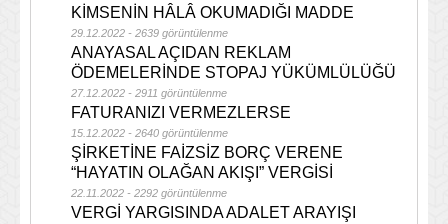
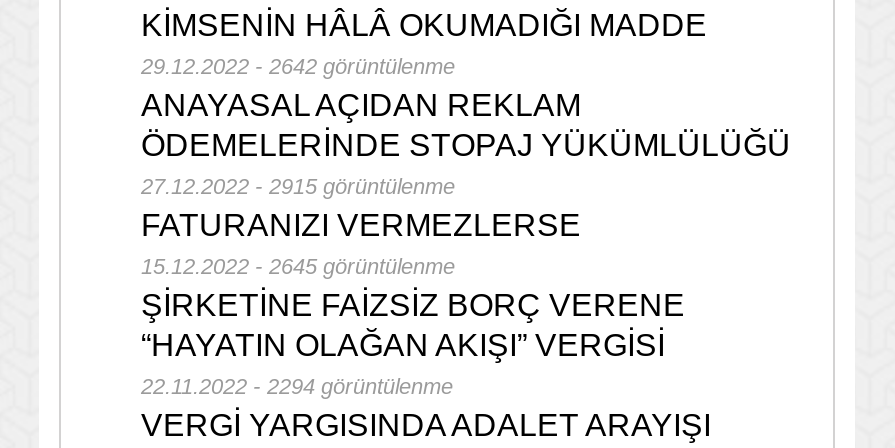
- 29.12.2022 - 2639 görüntülenme
+ 29.12.2022 - 2642 görüntülenme

- 27.12.2022 - 2911 görüntülenme
+ 27.12.2022 - 2915 görüntülenme

- 15.12.2022 - 2640 görüntülenme
+ 15.12.2022 - 2645 görüntülenme

- 22.11.2022 - 2292 görüntülenme
+ 22.11.2022 - 2294 görüntülenme
